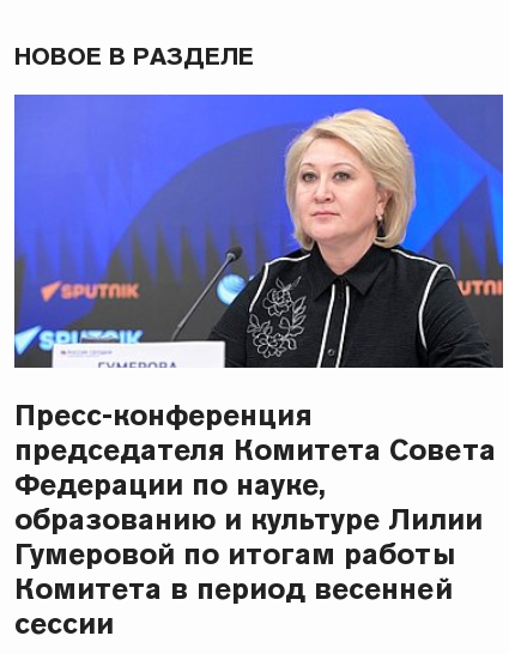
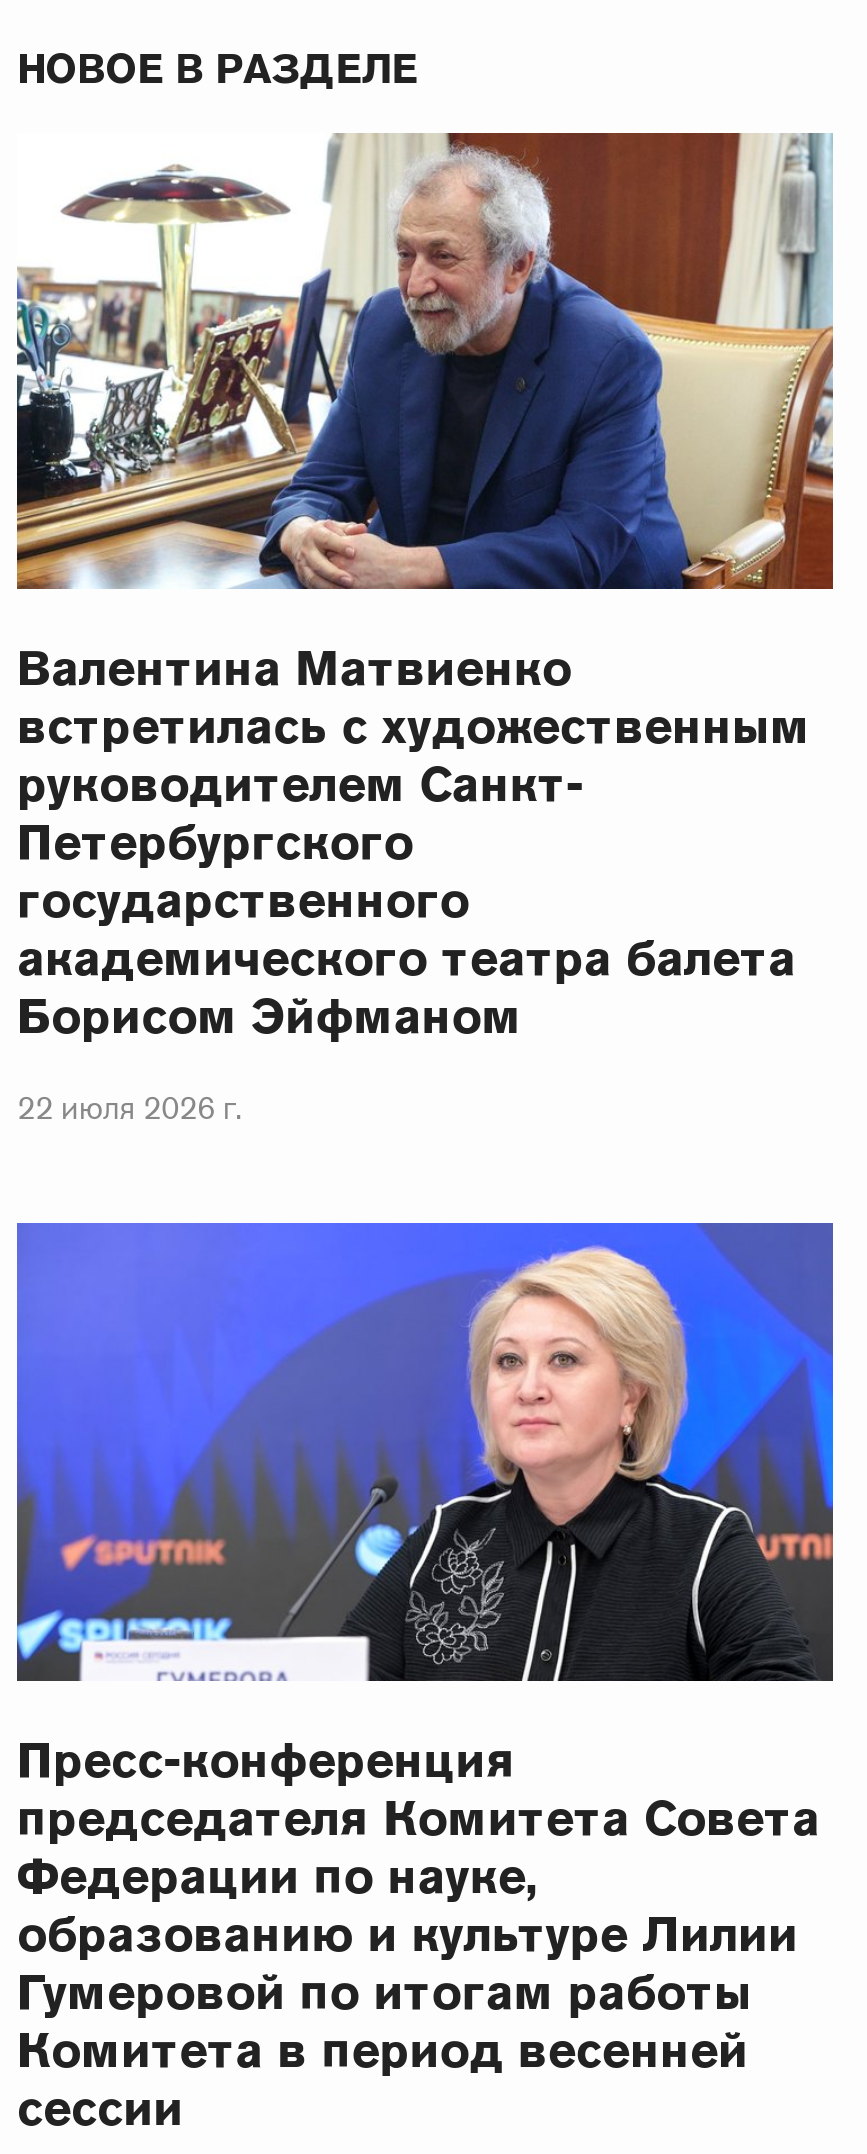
+ [image]
+ Валентина Матвиенко
+ встретилась с художественным
+ руководителем Санкт-
+ Петербургского
+ государственного
+ академического театра балета
+ Борисом Эйфманом
+ 22 июля 2026 г.
